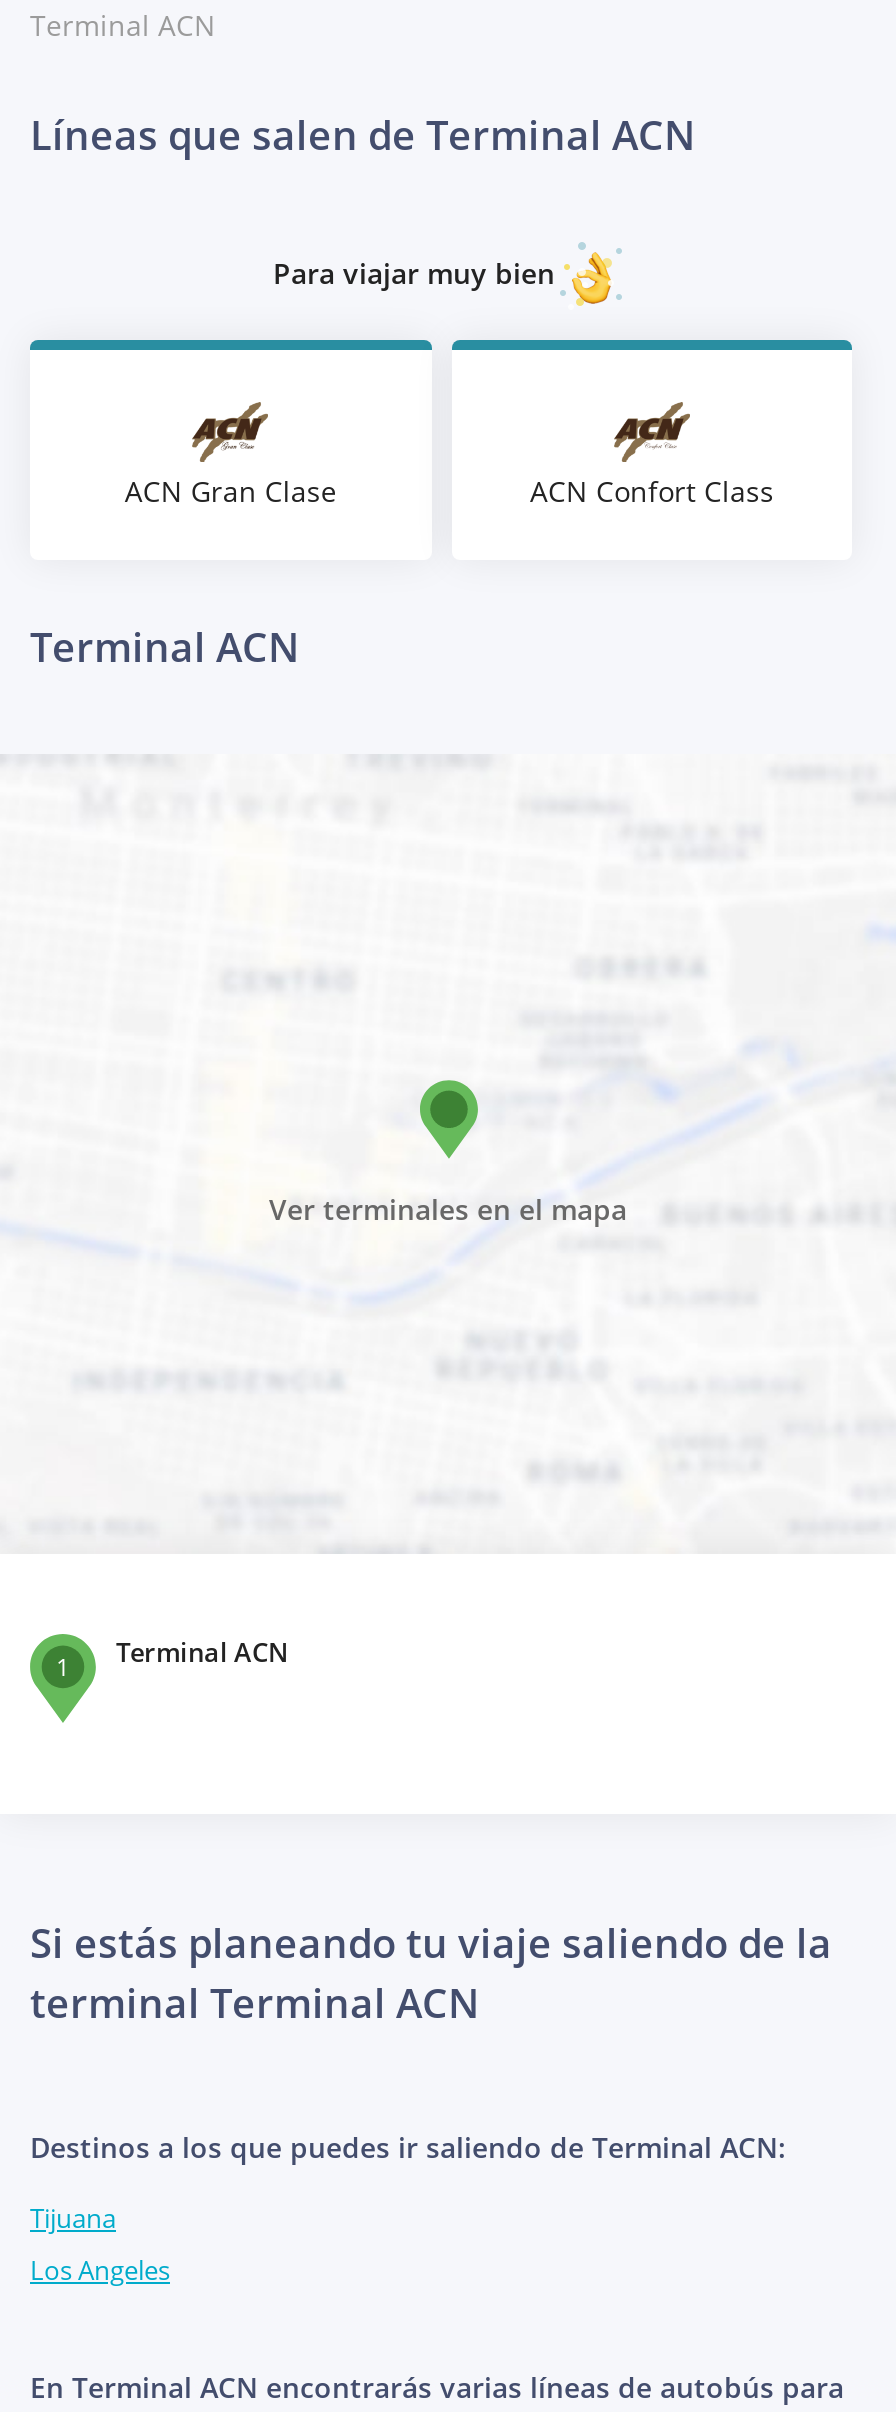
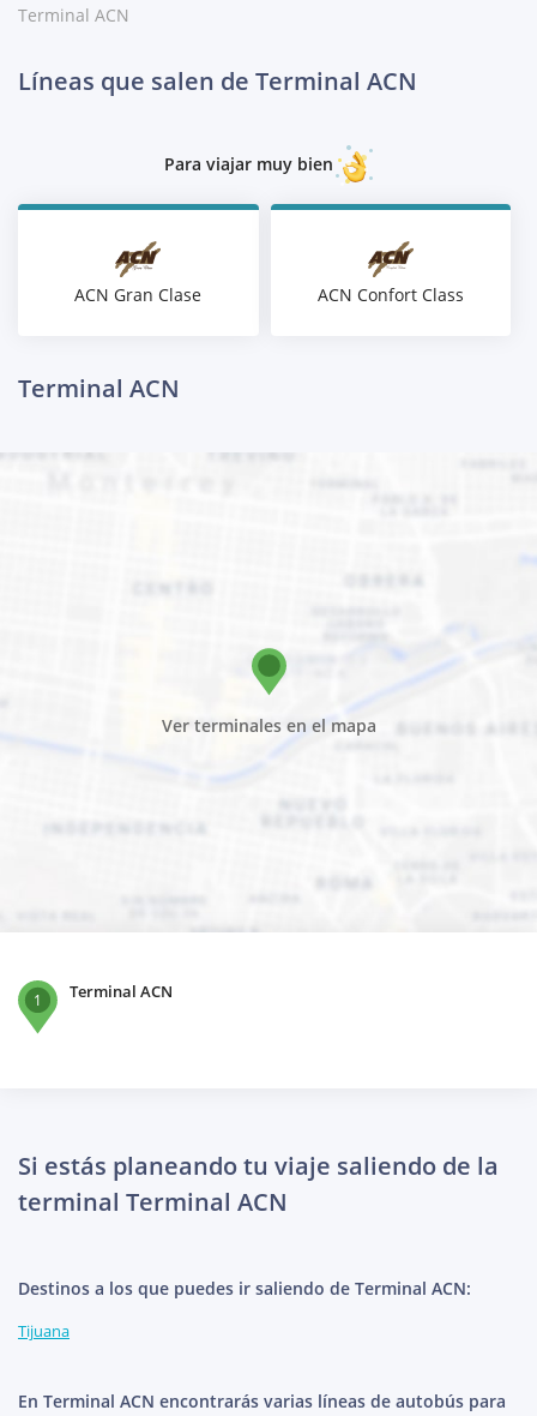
- Los Angeles
